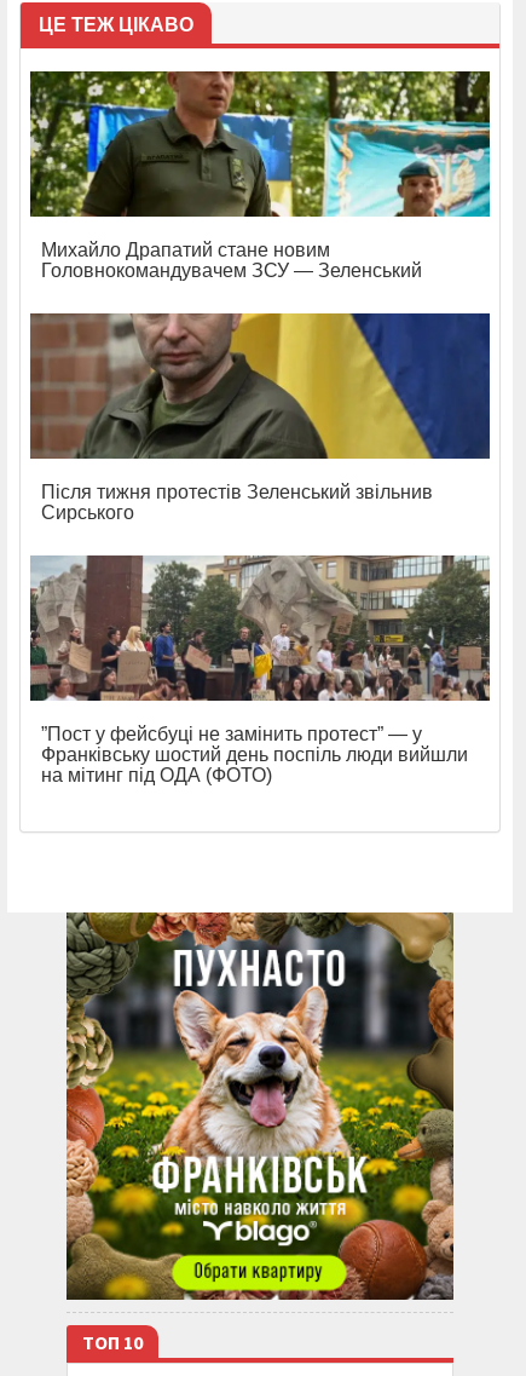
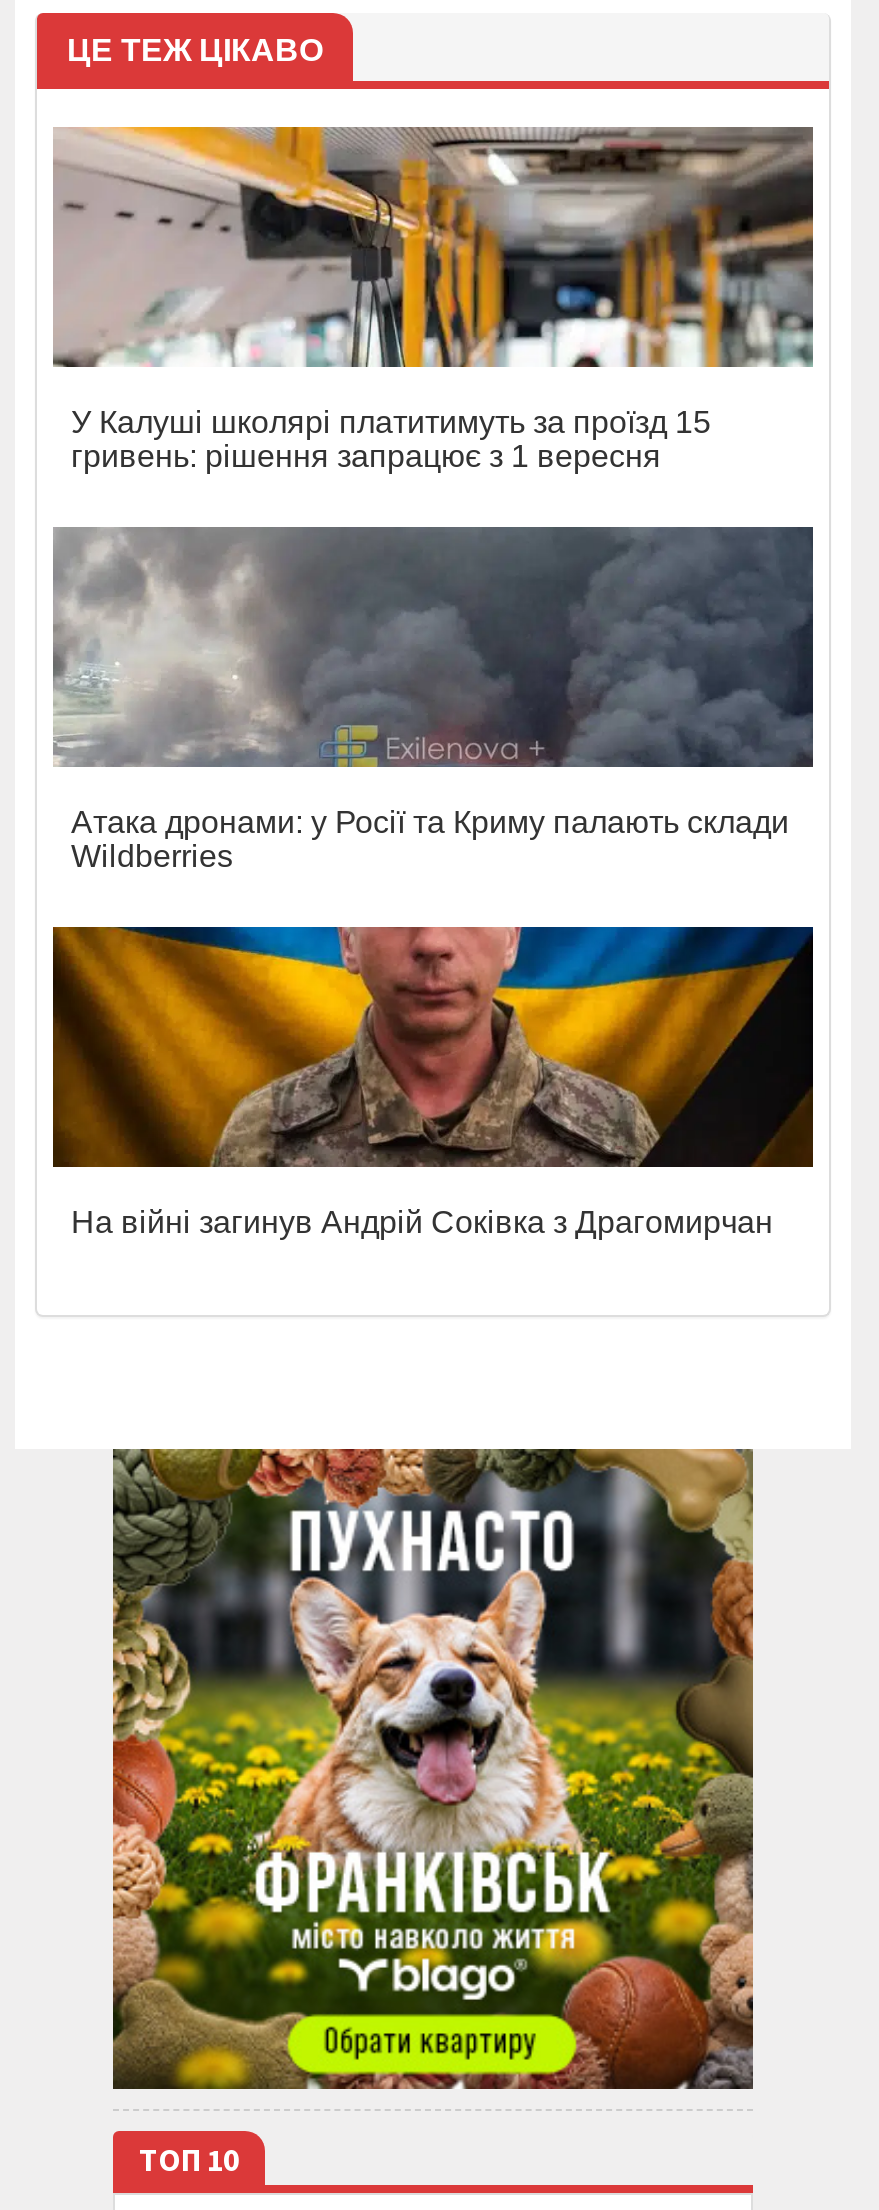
- [image]
- Михайло Драпатий стане новим
- Головнокомандувачем ЗСУ — Зеленський
+ [image]
+ У Калуші школярі платитимуть за проїзд 15
+ гривень: рішення запрацює з 1 вересня

- [image]
- Після тижня протестів Зеленський звільнив
- Сирського
+ [image]
+ Атака дронами: у Росії та Криму палають склади
+ Wildberries

- [image]
- ”Пост у фейсбуці не замінить протест” — у
- Франківську шостий день поспіль люди вийшли
- на мітинг під ОДА (ФОТО)
+ [image]
+ На війні загинув Андрій Соківка з Драгомирчан
